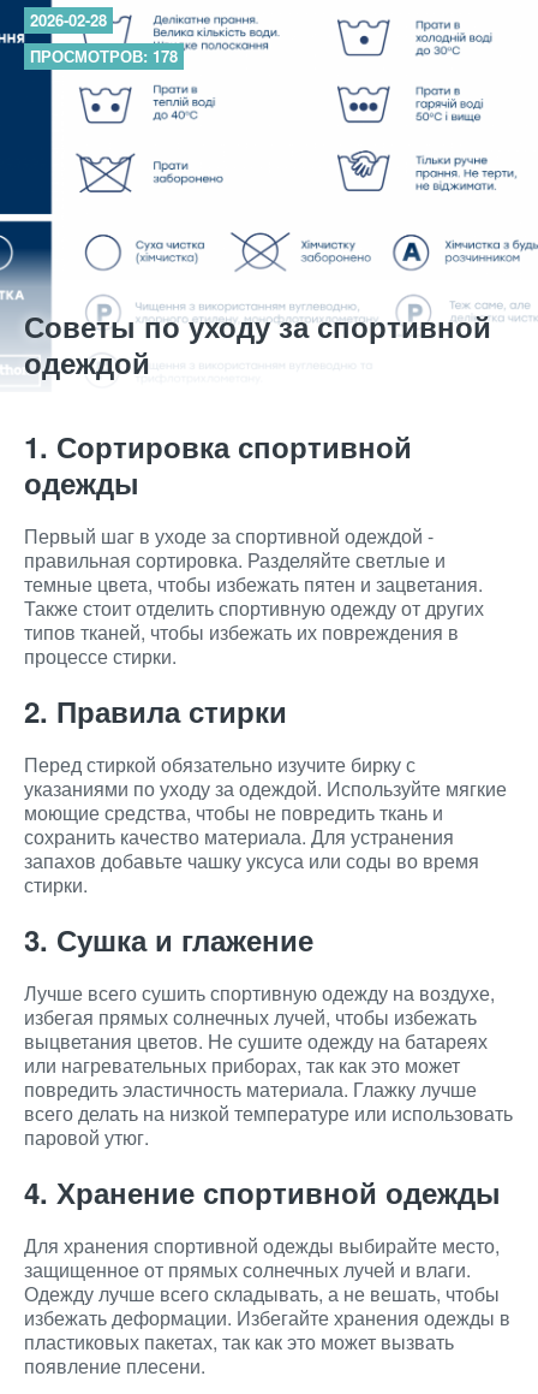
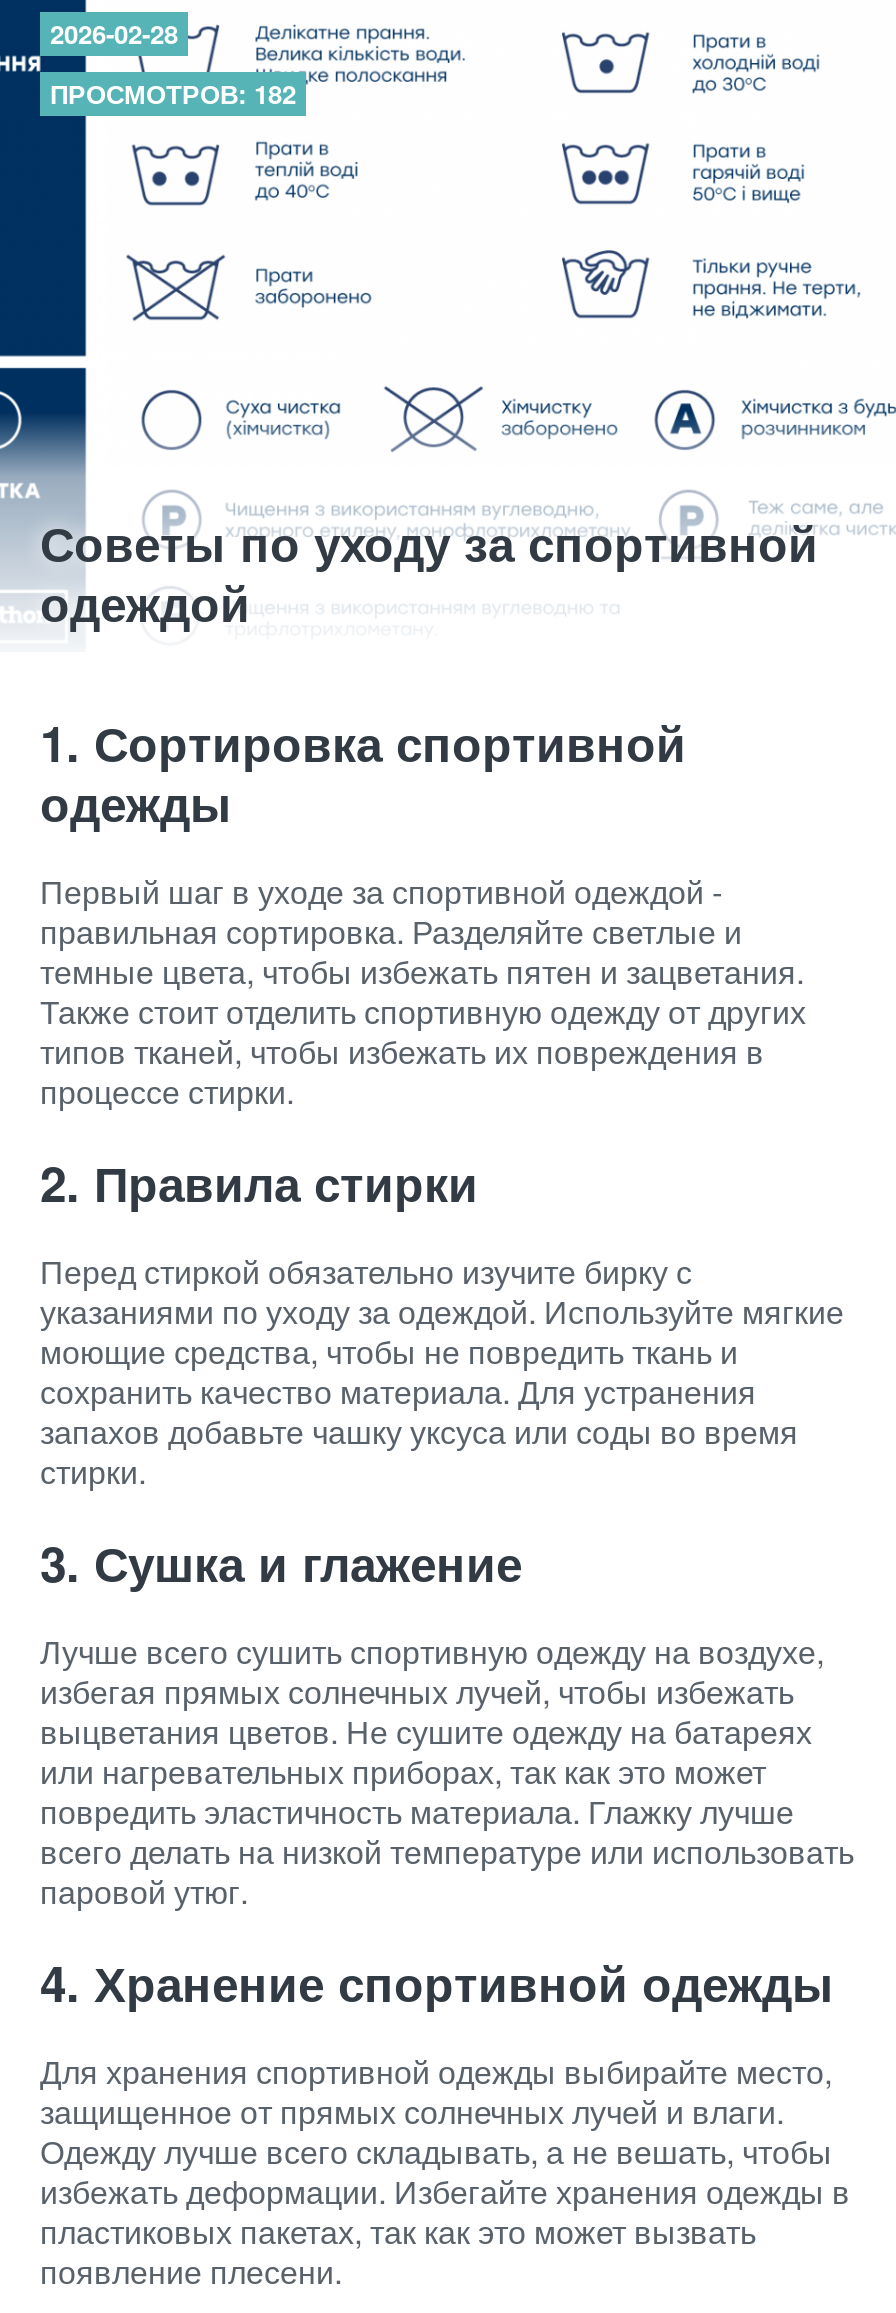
- ПРОСМОТРОВ: 178
+ ПРОСМОТРОВ: 182
